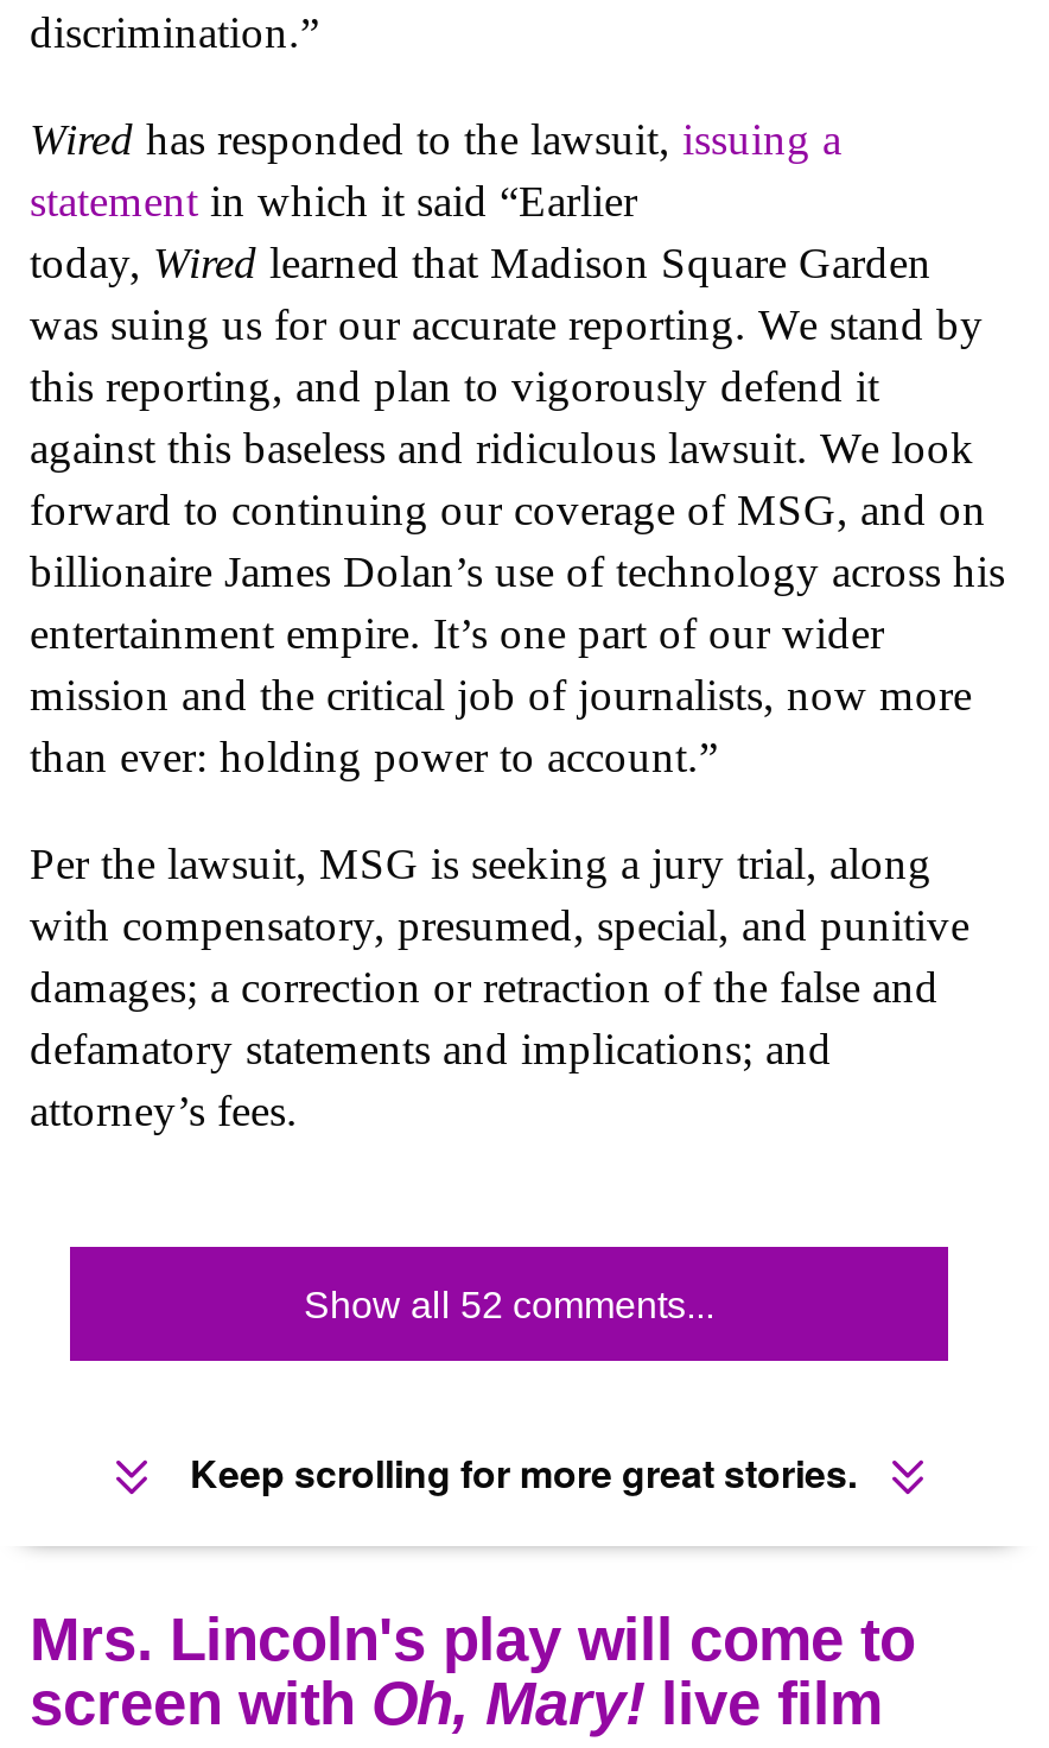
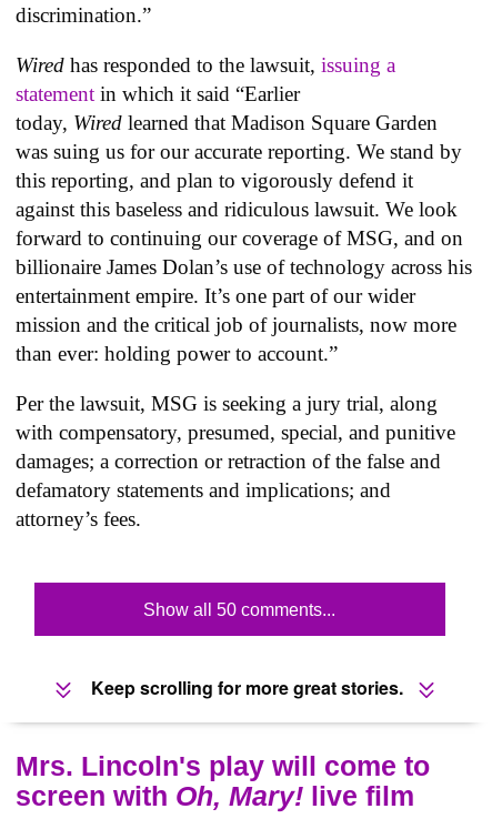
- Show all 52 comments...
+ Show all 50 comments...
